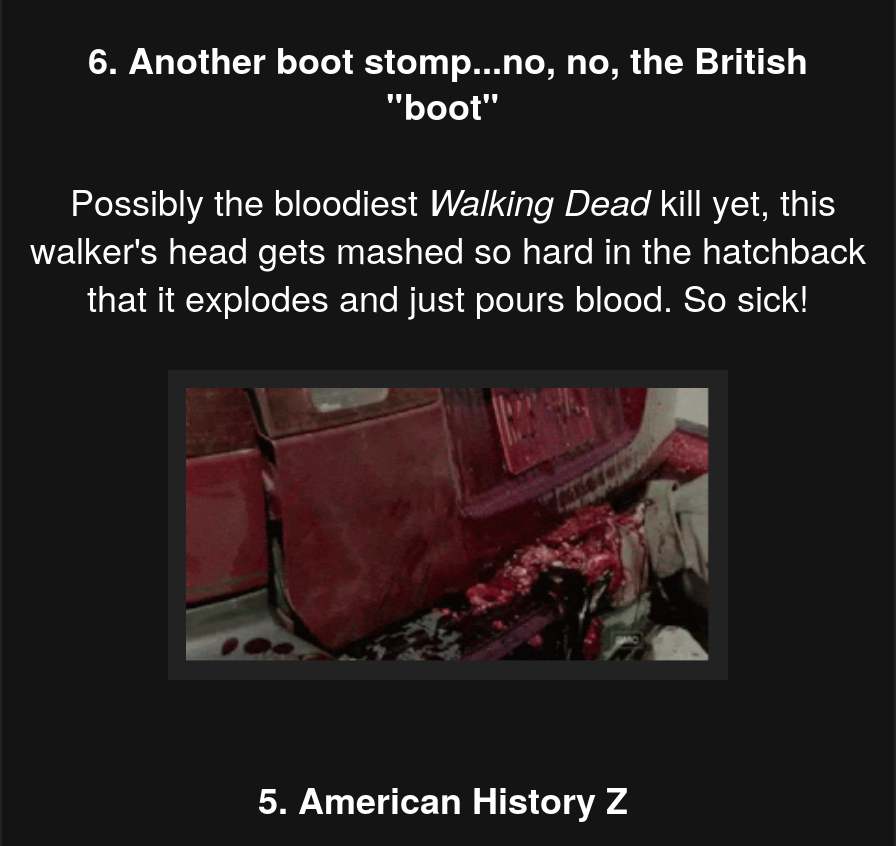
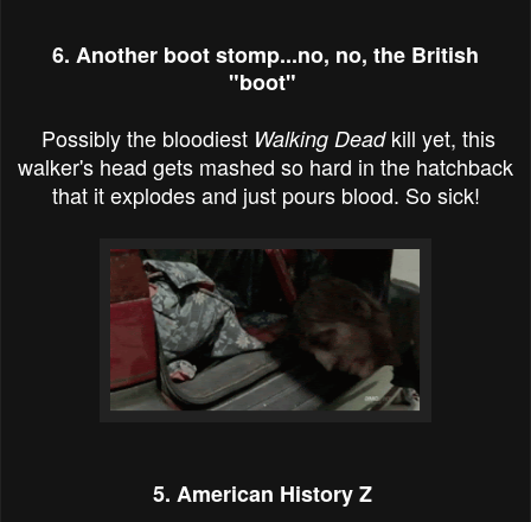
- [image]
+ [image]
